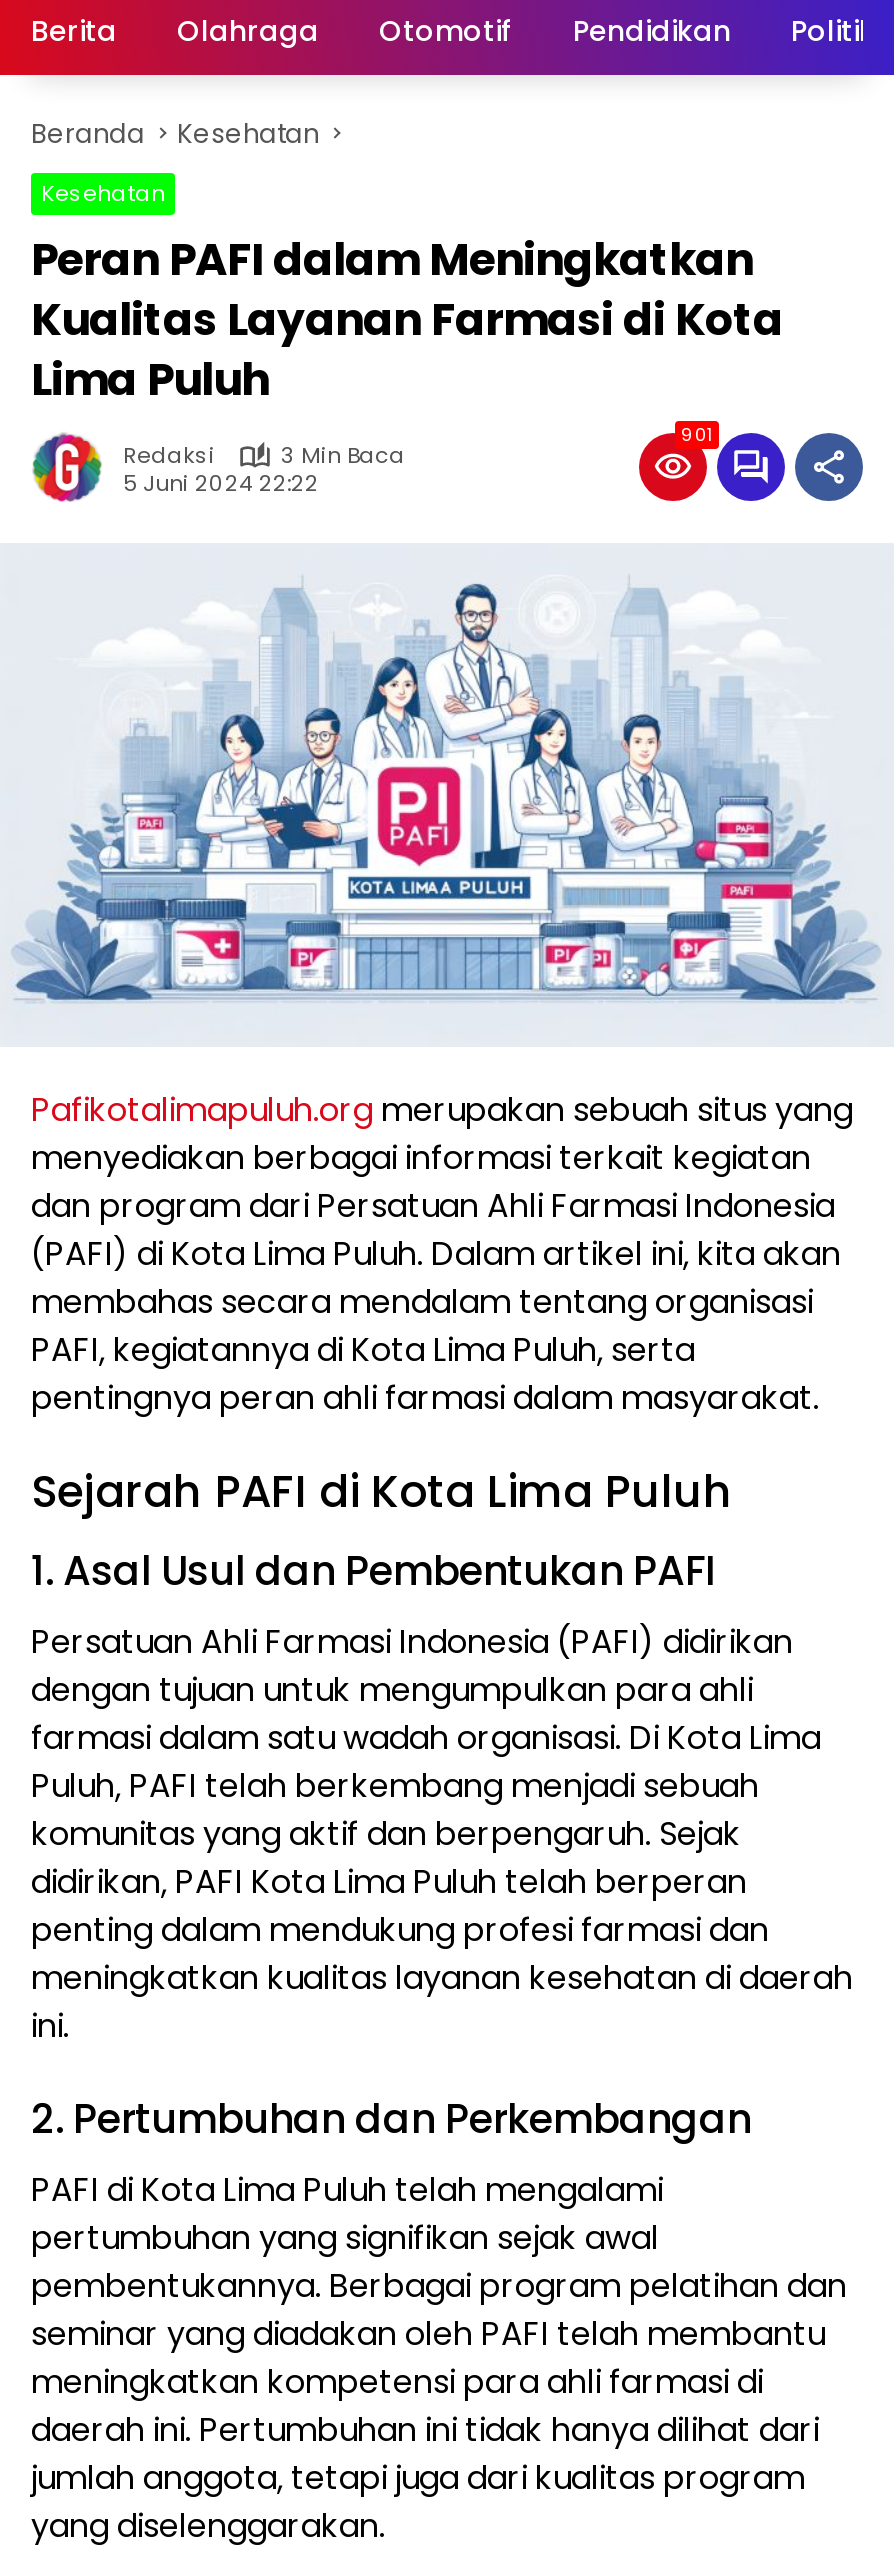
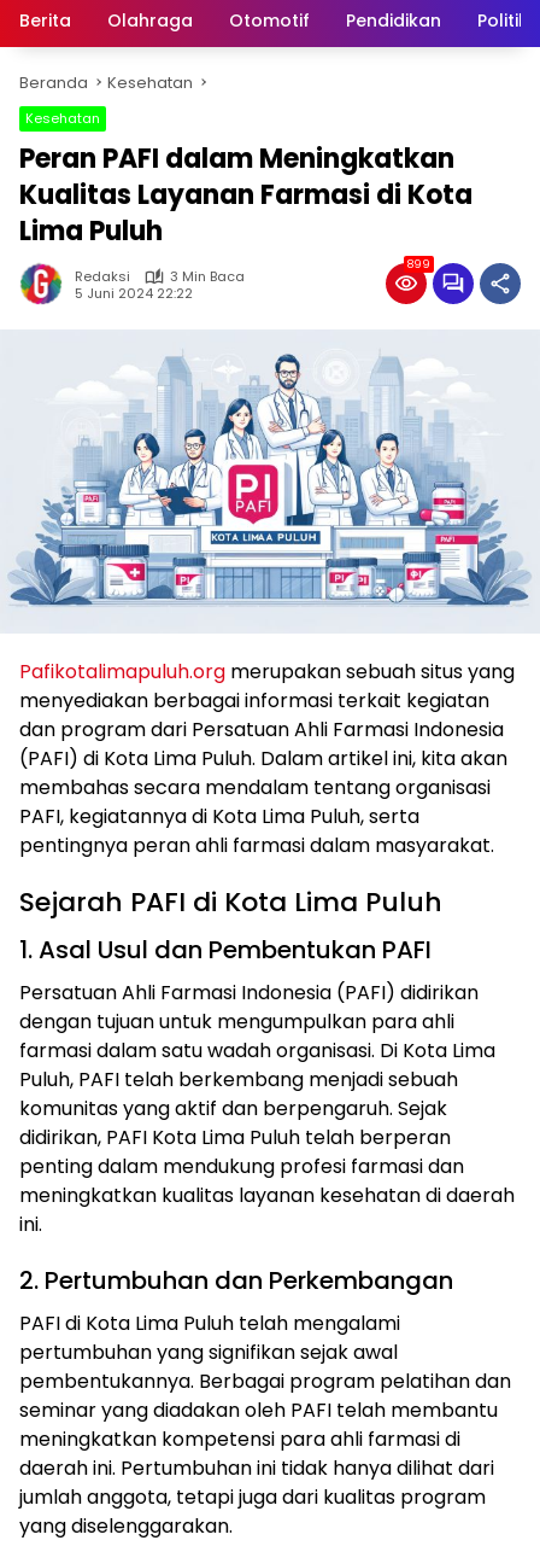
- 901
+ 899
